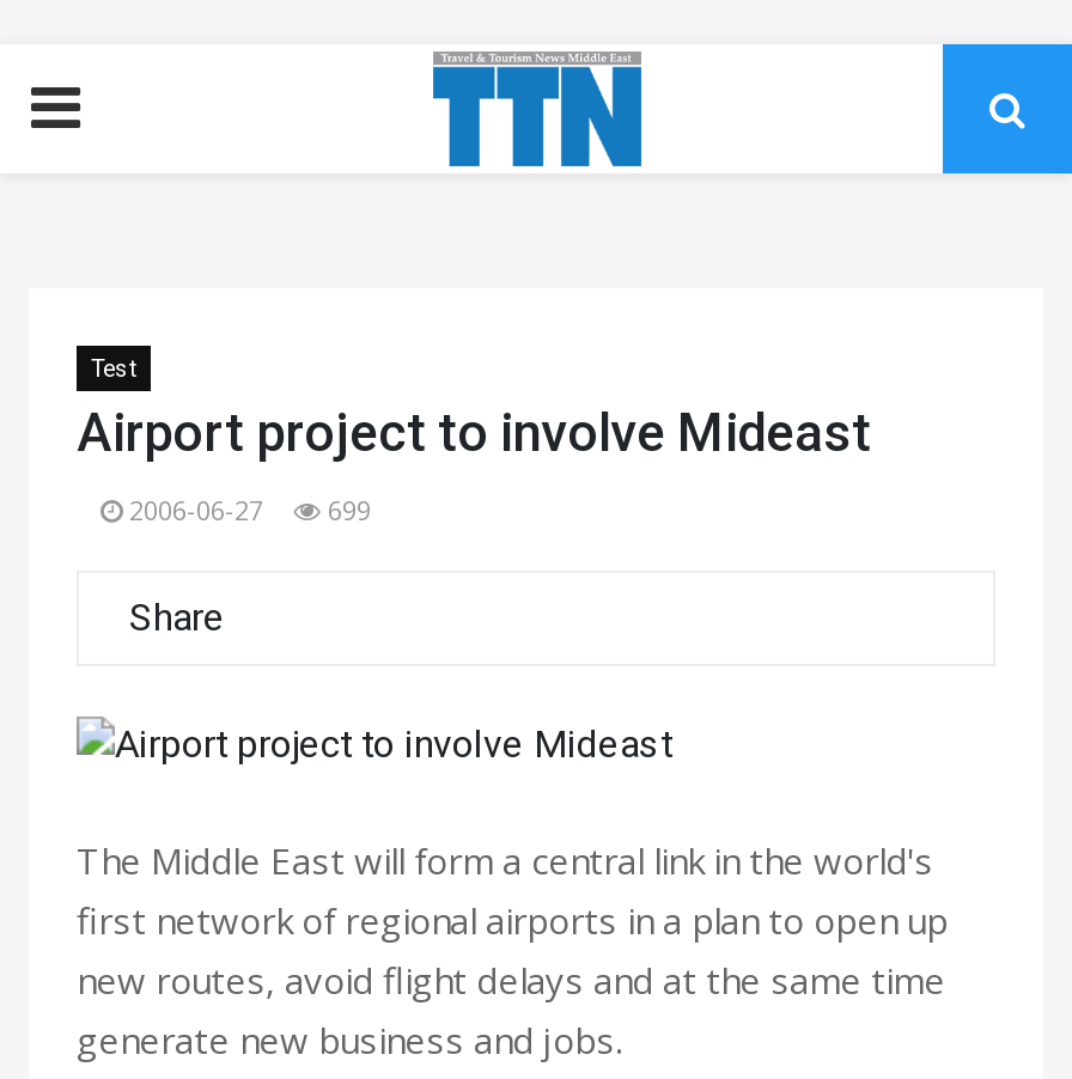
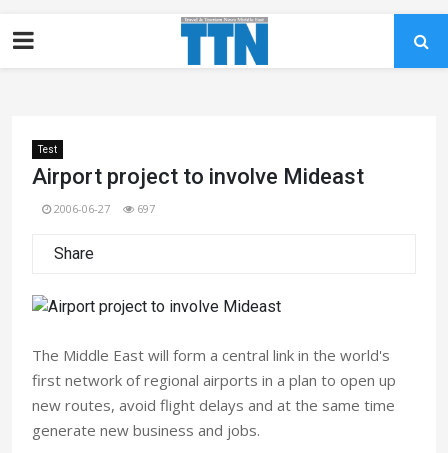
- 2006-06-27 699
+ 2006-06-27 697
